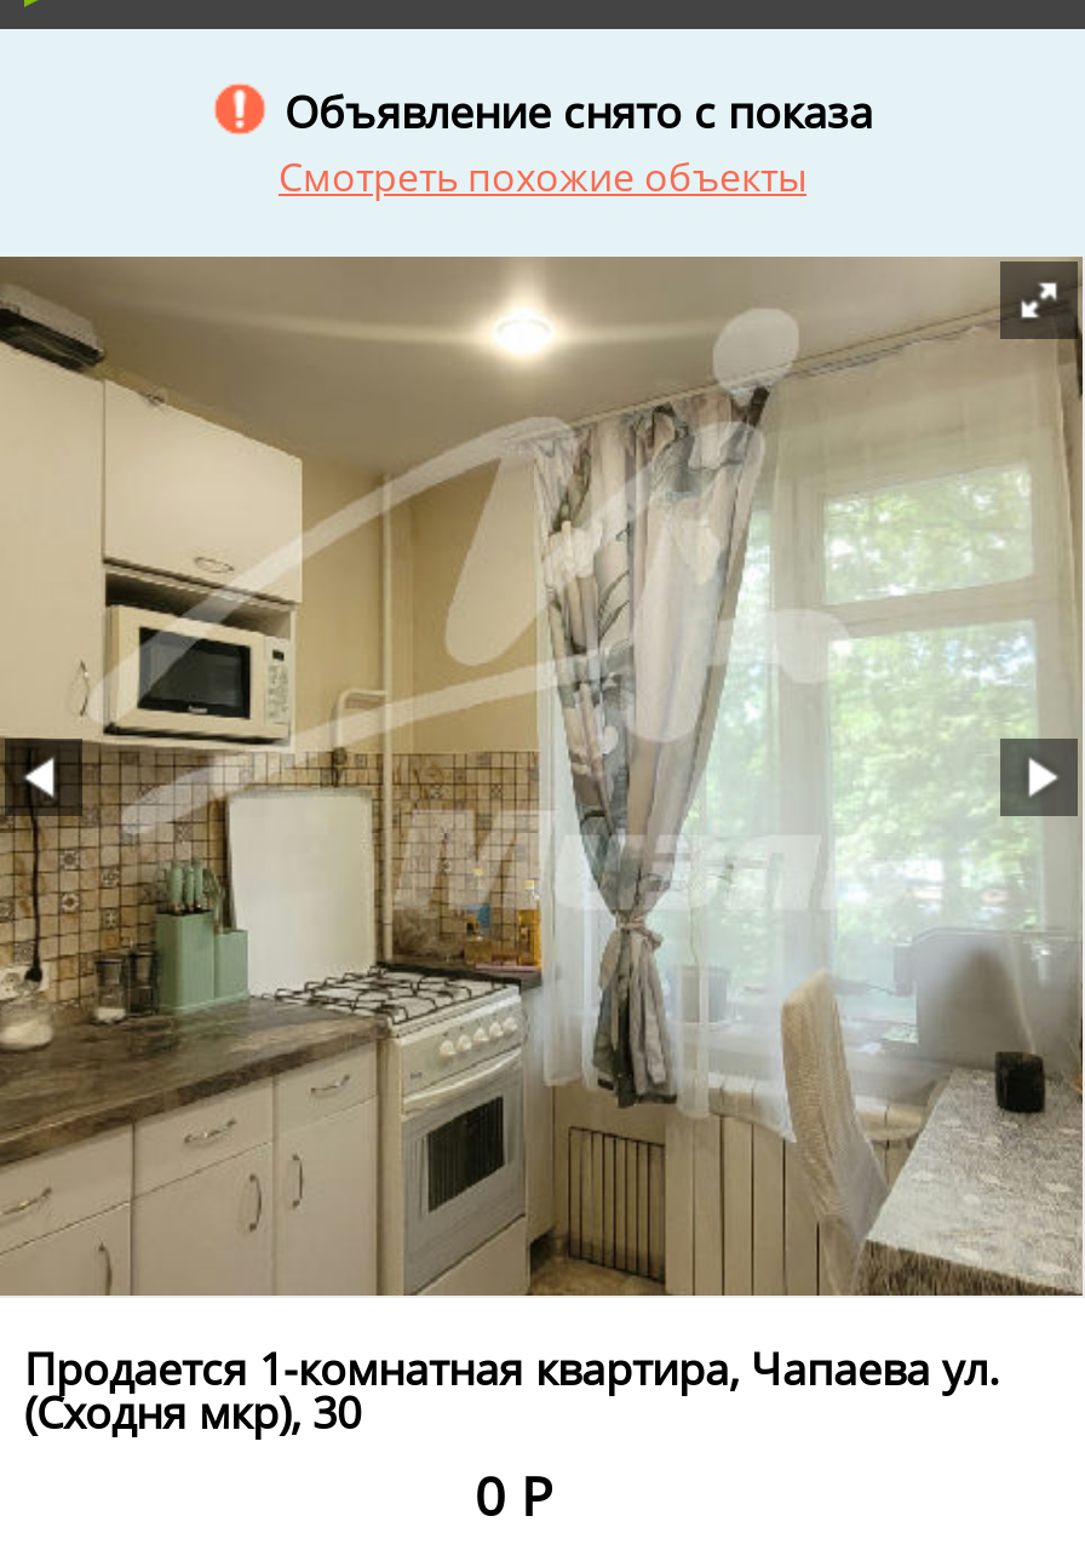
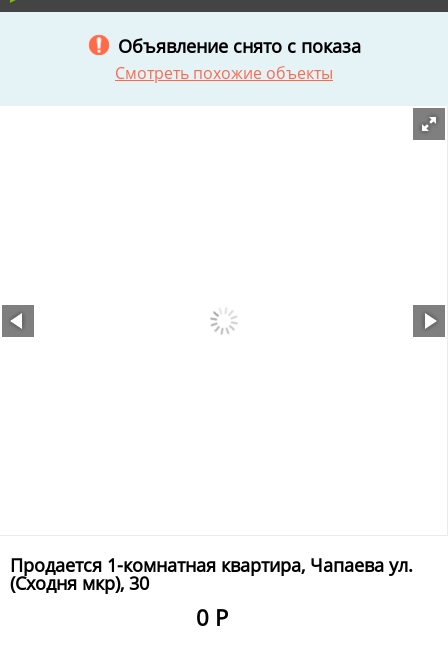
- [image]
